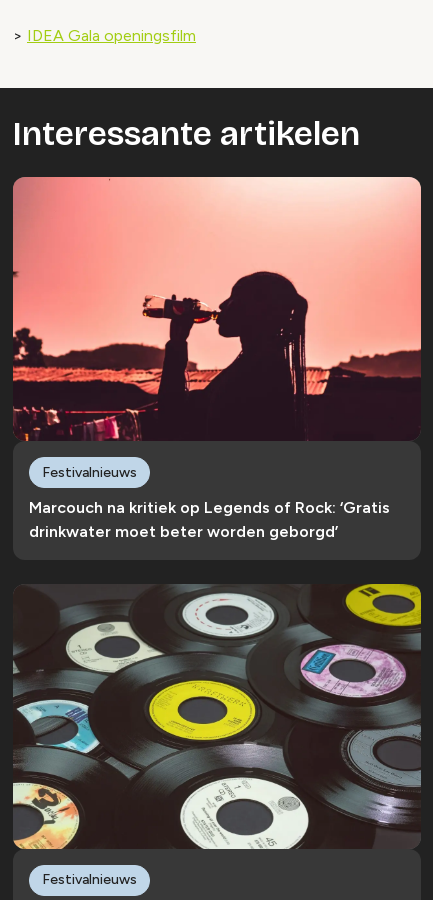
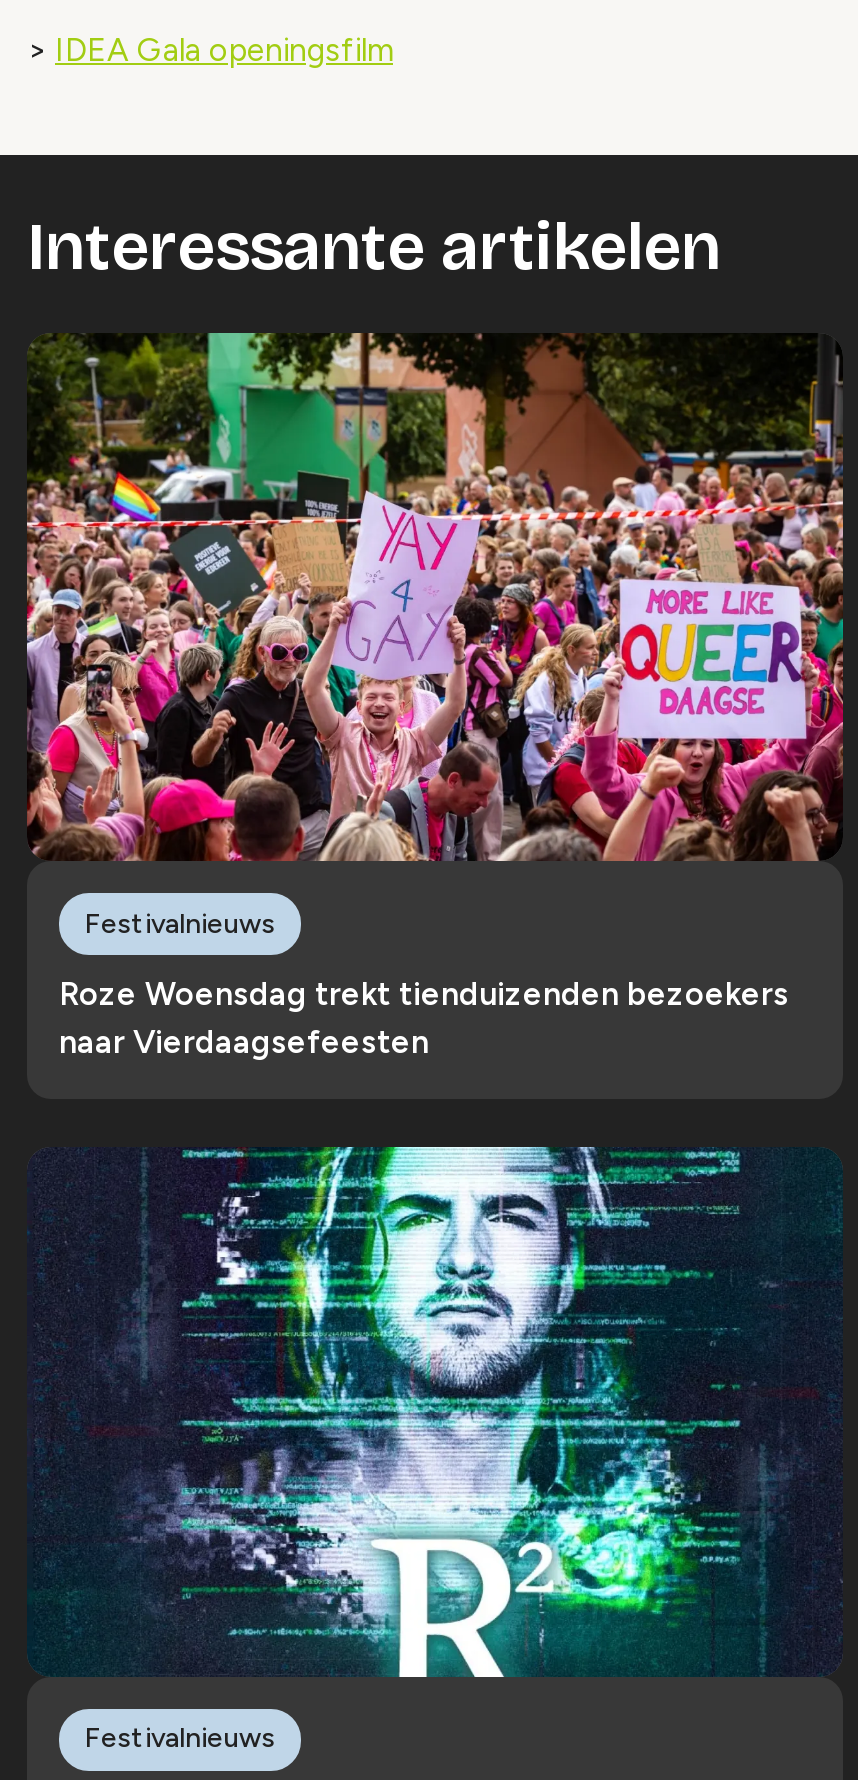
- [image]
+ [image]

- Marcouch na kritiek op Legends of Rock: ‘Gratis
- drinkwater moet beter worden geborgd’
+ Roze Woensdag trekt tienduizenden bezoekers
+ naar Vierdaagsefeesten

- [image]
+ [image]
